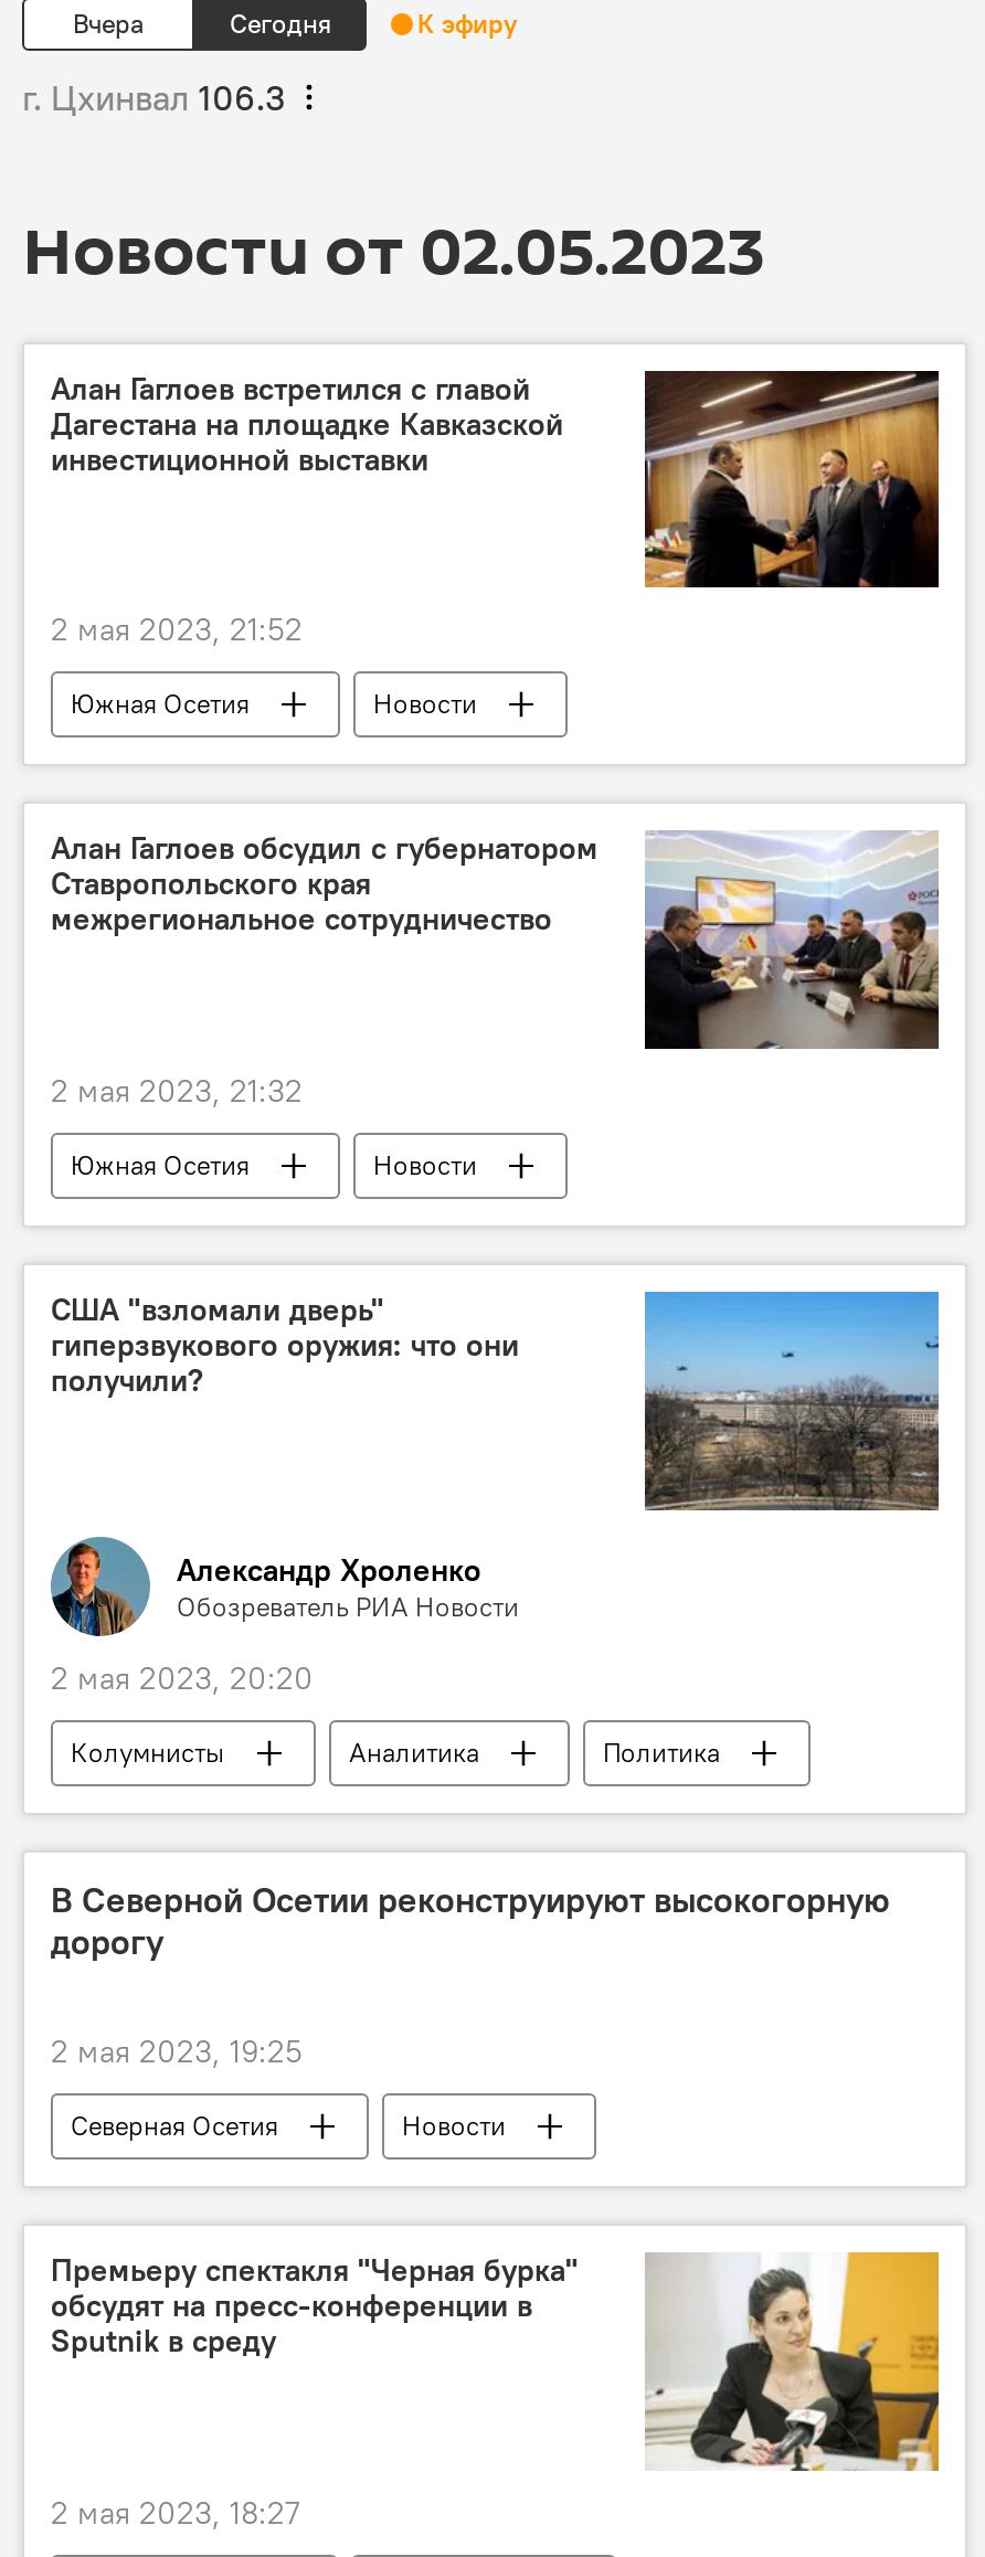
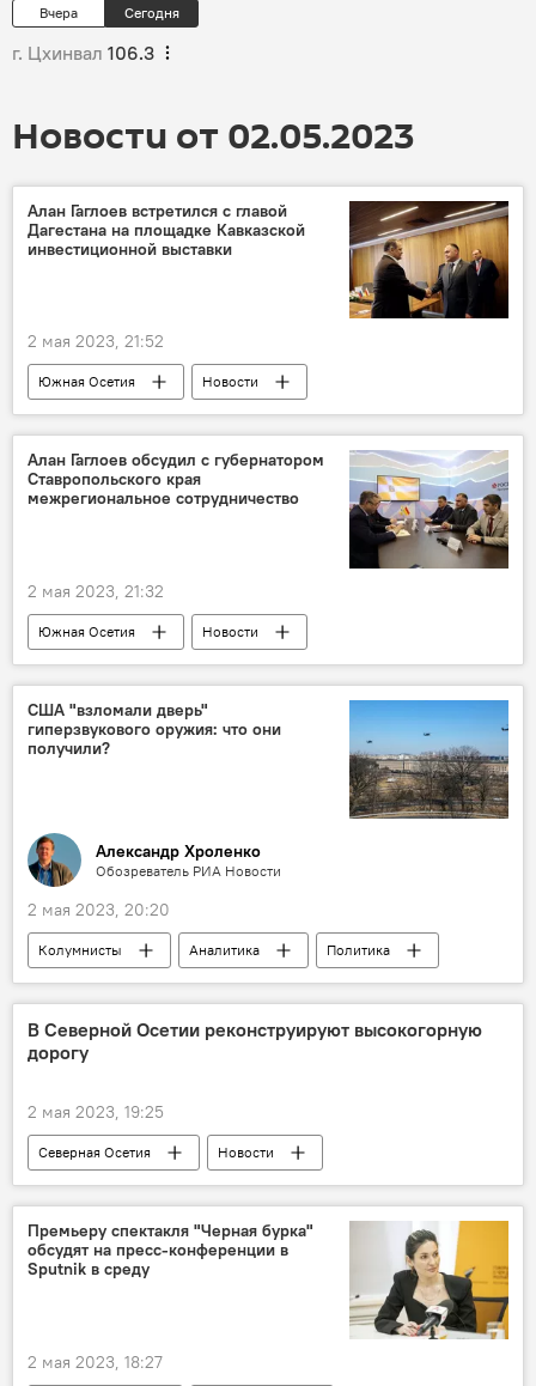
- К эфиру
